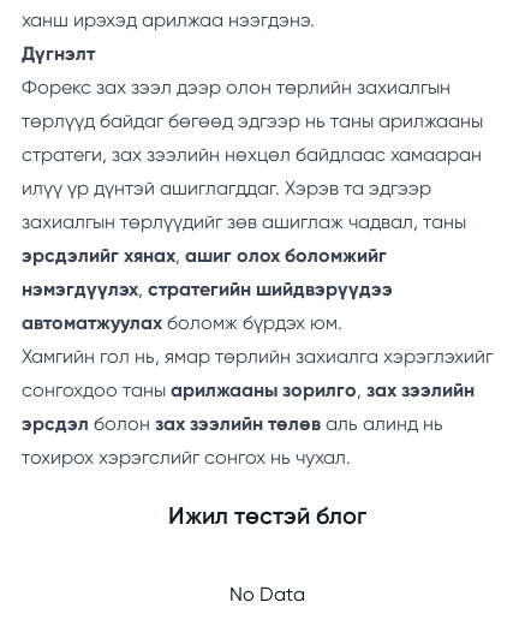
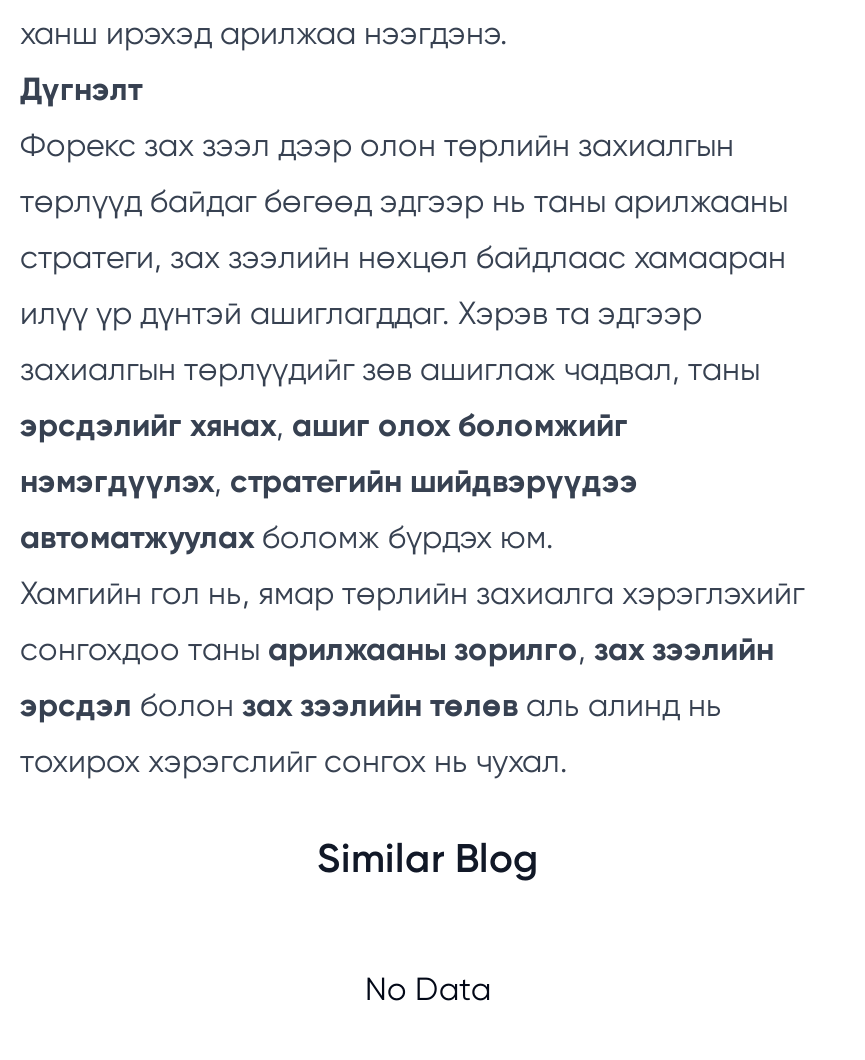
- Ижил төстэй блог
+ Similar Blog
